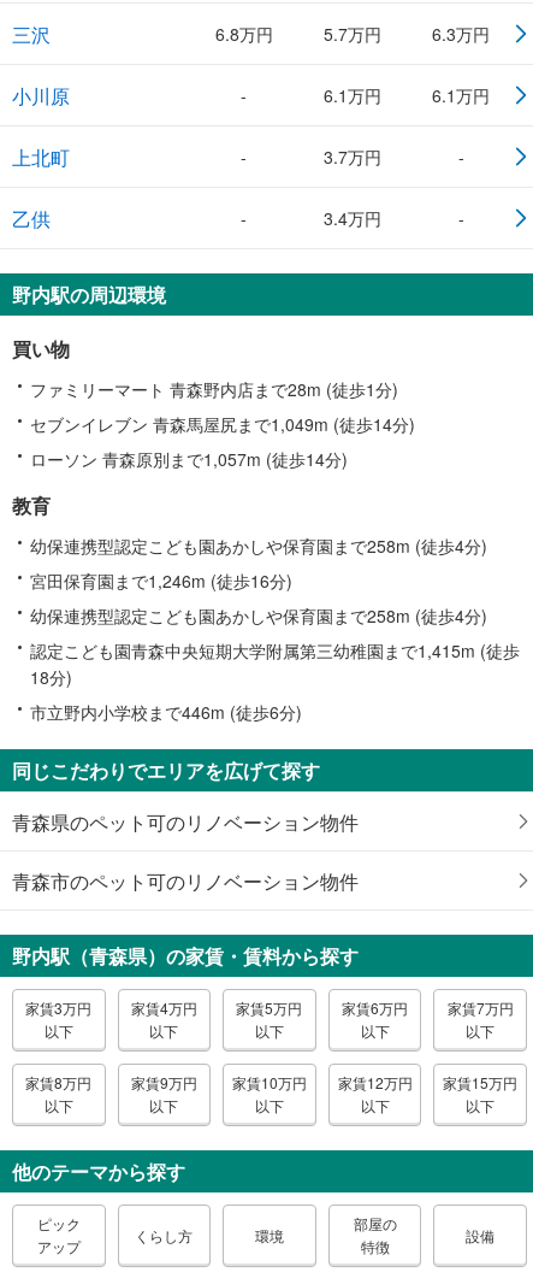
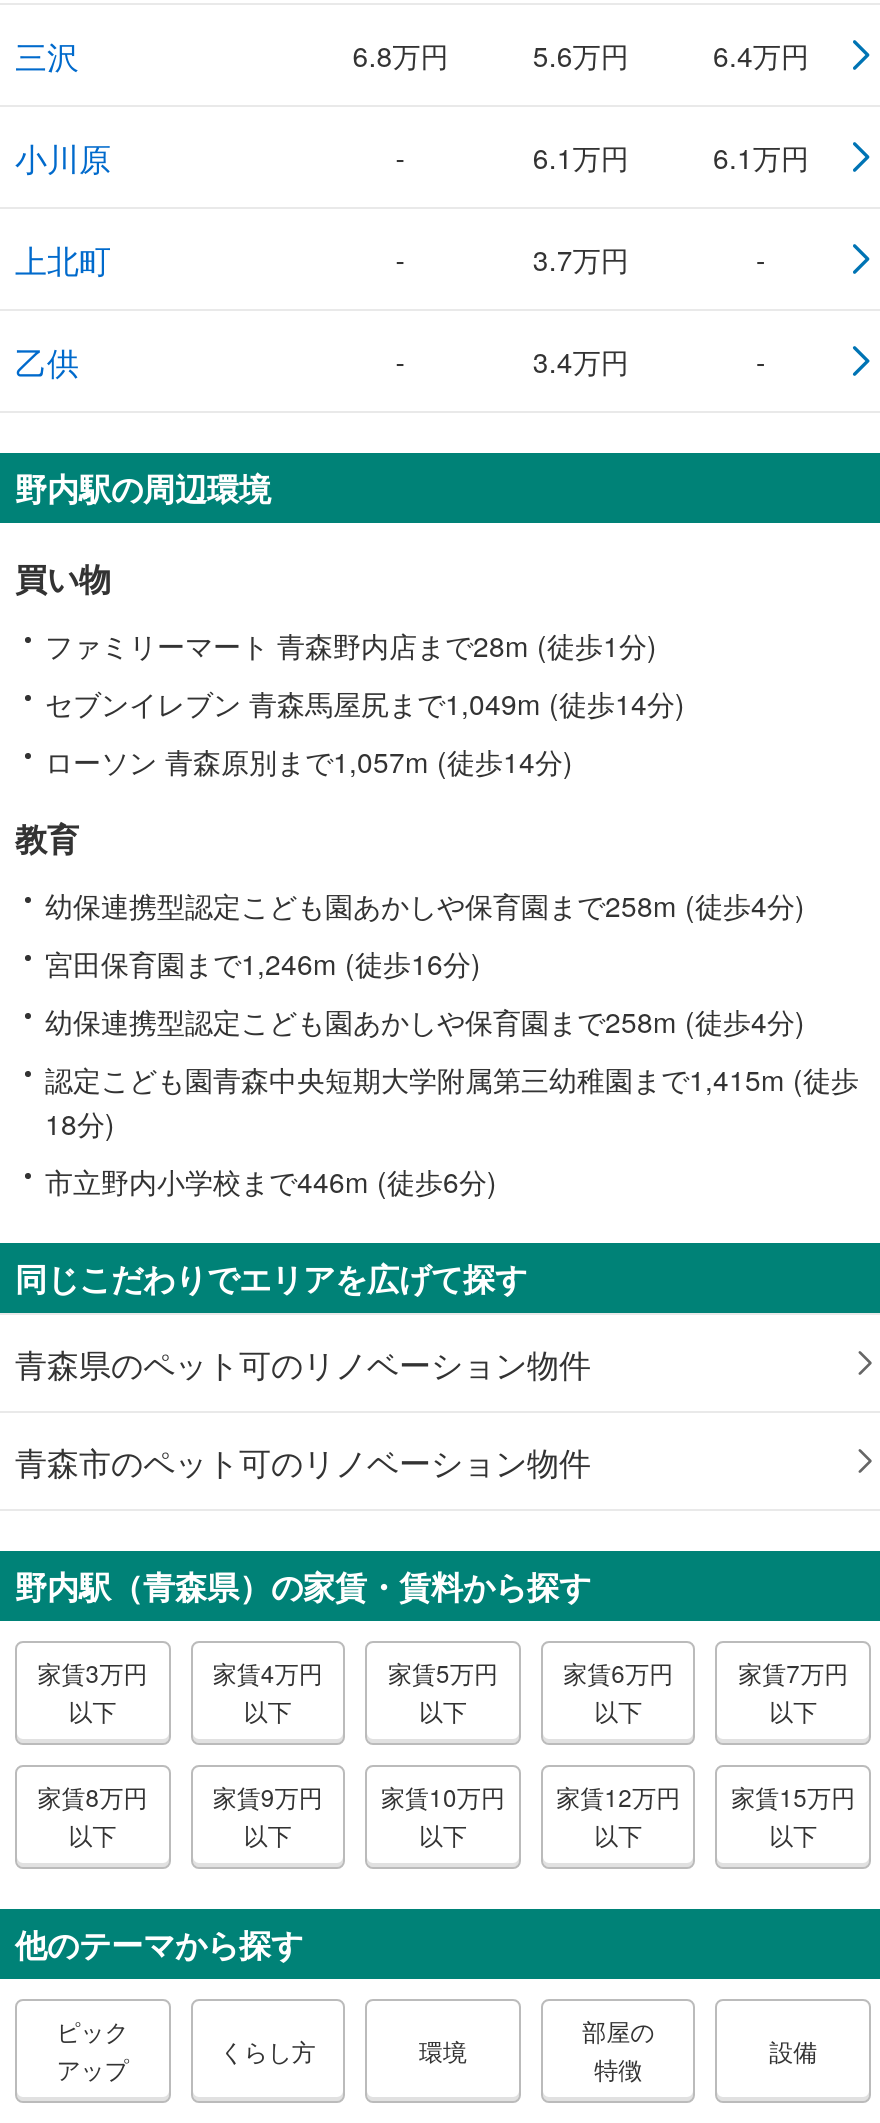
- 5.7万円
+ 5.6万円

- 6.3万円
+ 6.4万円
